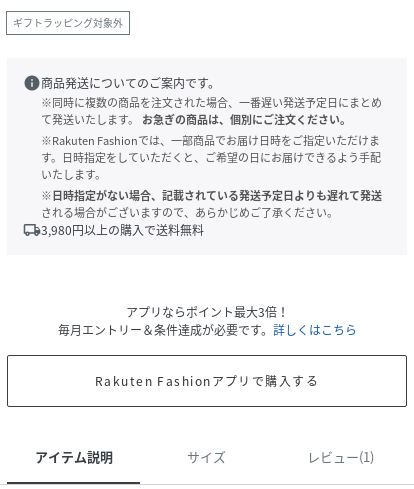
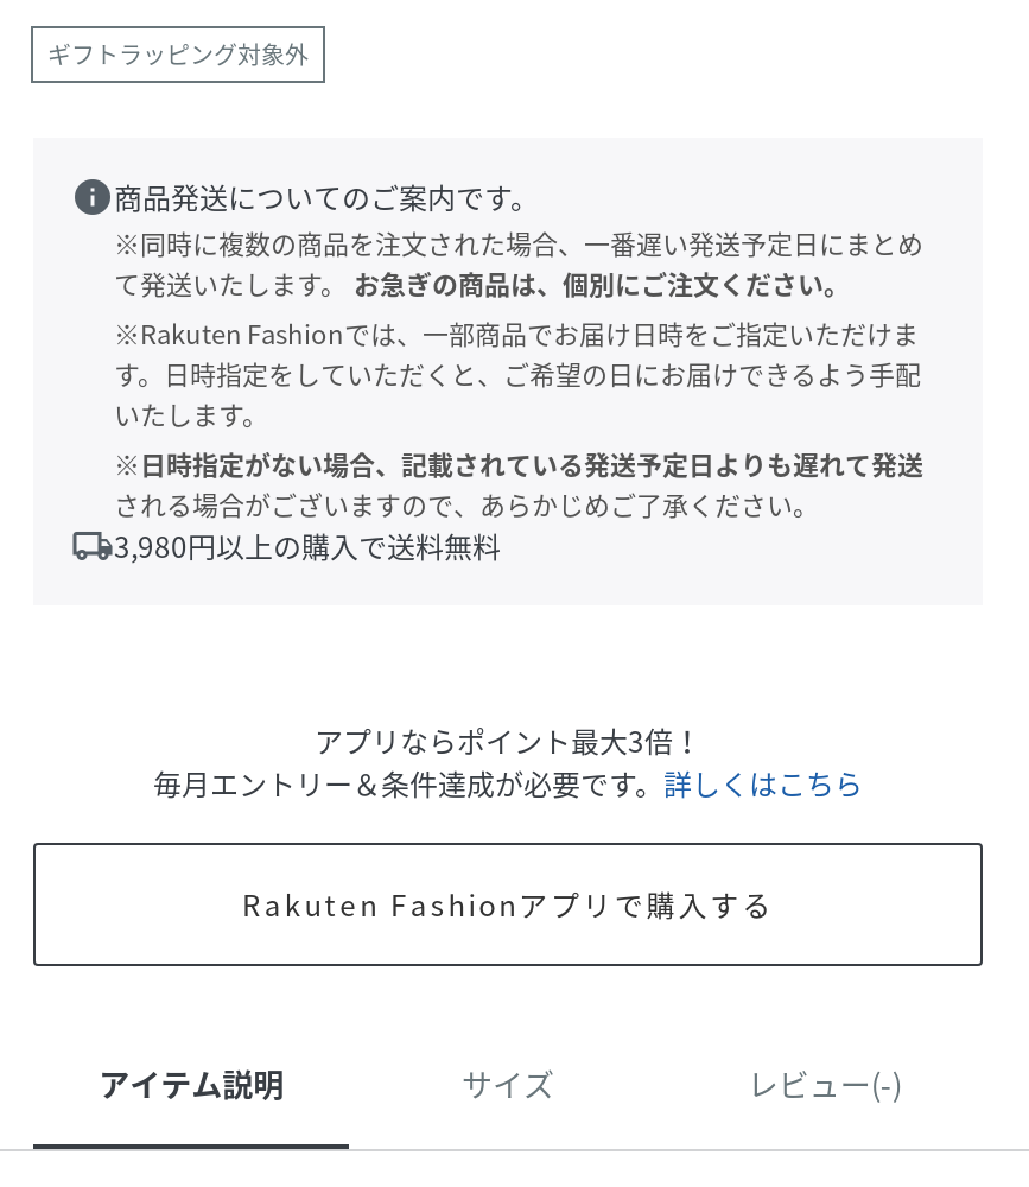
- レビュー(1)
+ レビュー(-)
